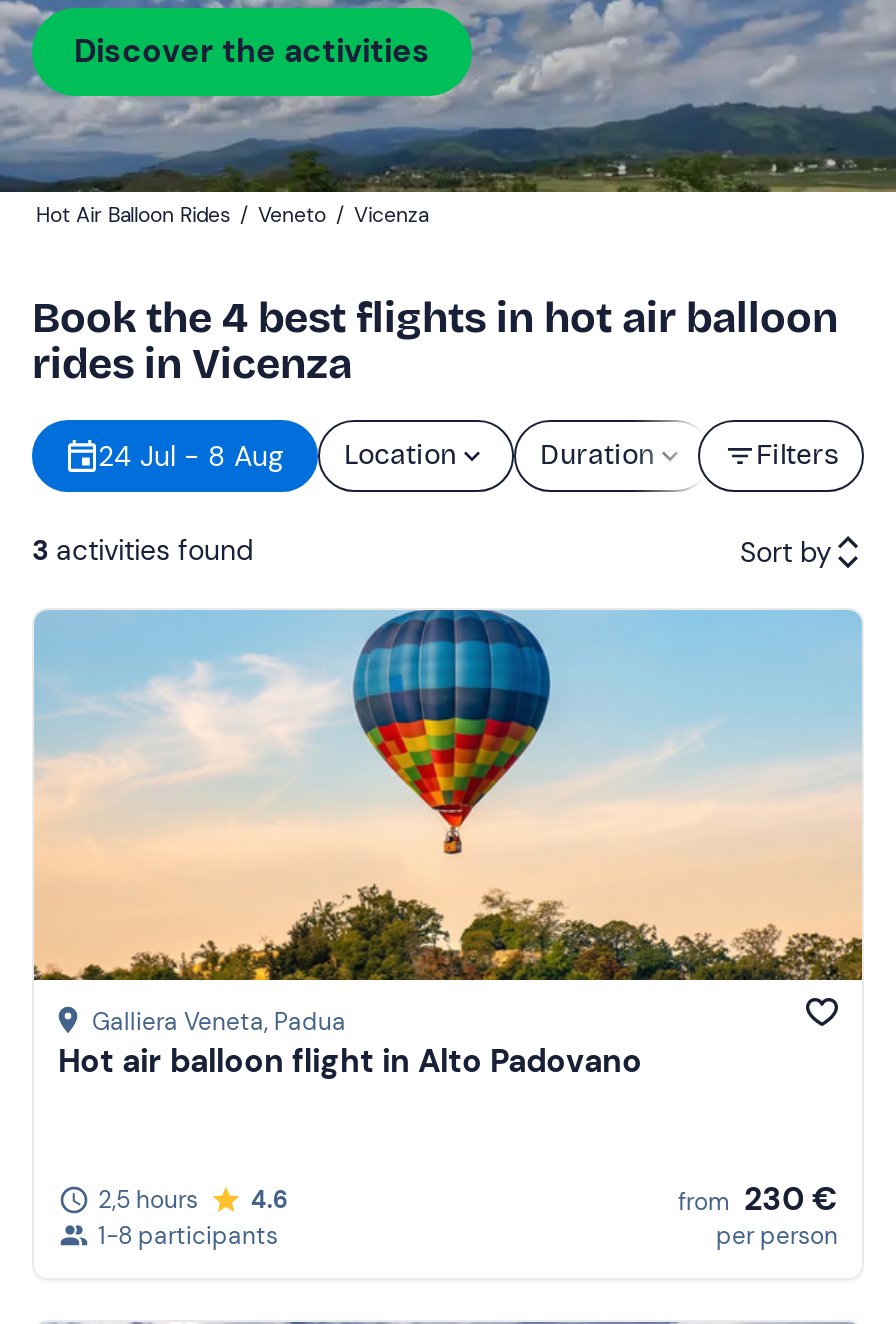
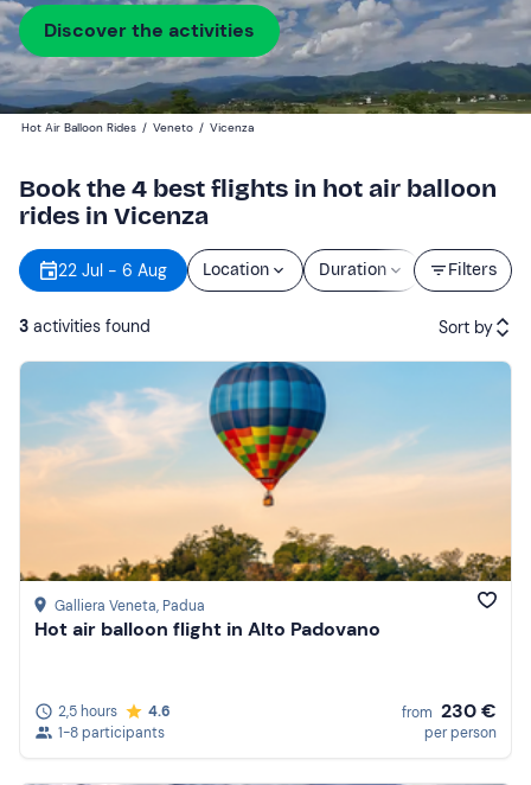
- 24 Jul - 8 Aug Location
+ 22 Jul - 6 Aug Location
